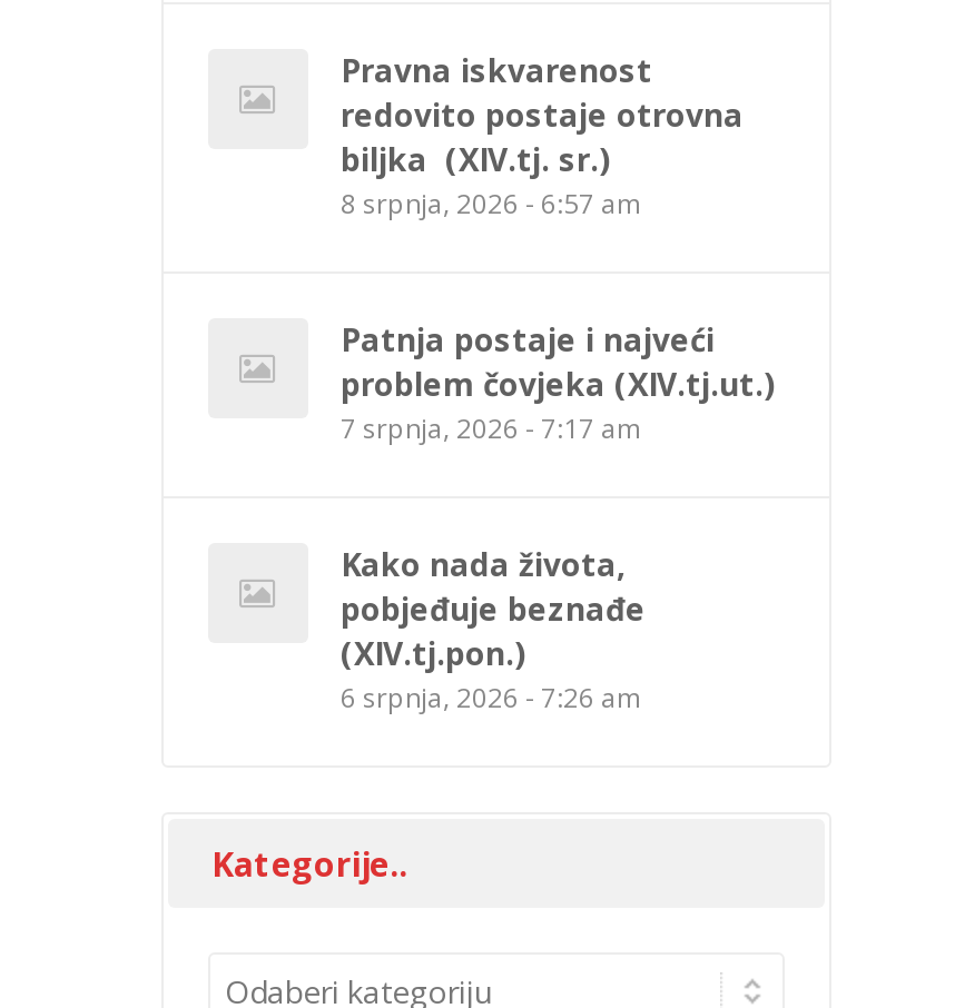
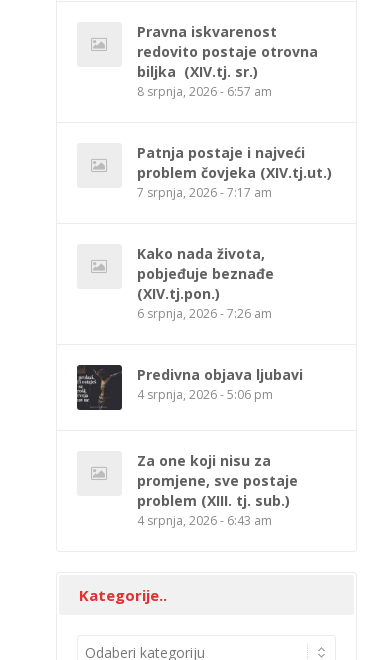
+ [image]
+ Predivna objava ljubavi
+ 4 srpnja, 2026 - 5:06 pm

+ Za one koji nisu za
+ promjene, sve postaje
+ problem (XIII. tj. sub.)
+ 4 srpnja, 2026 - 6:43 am
